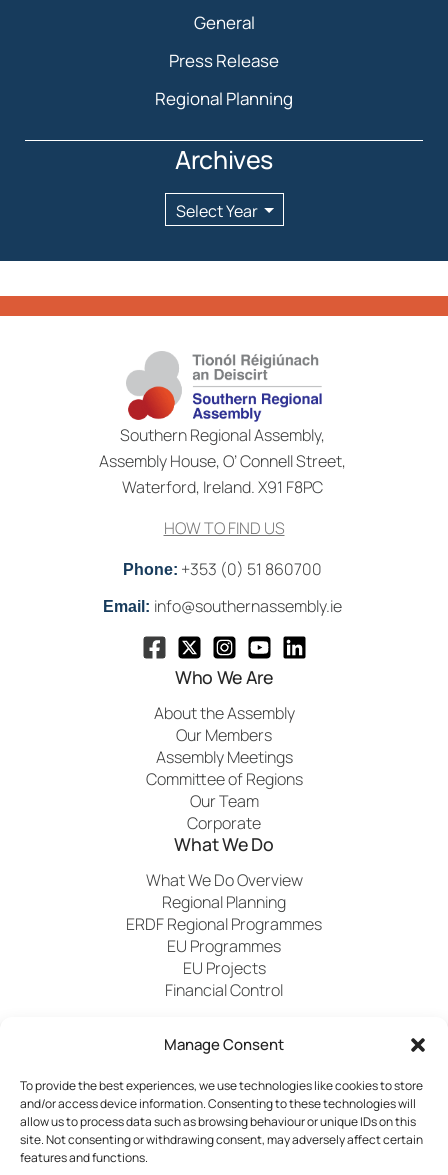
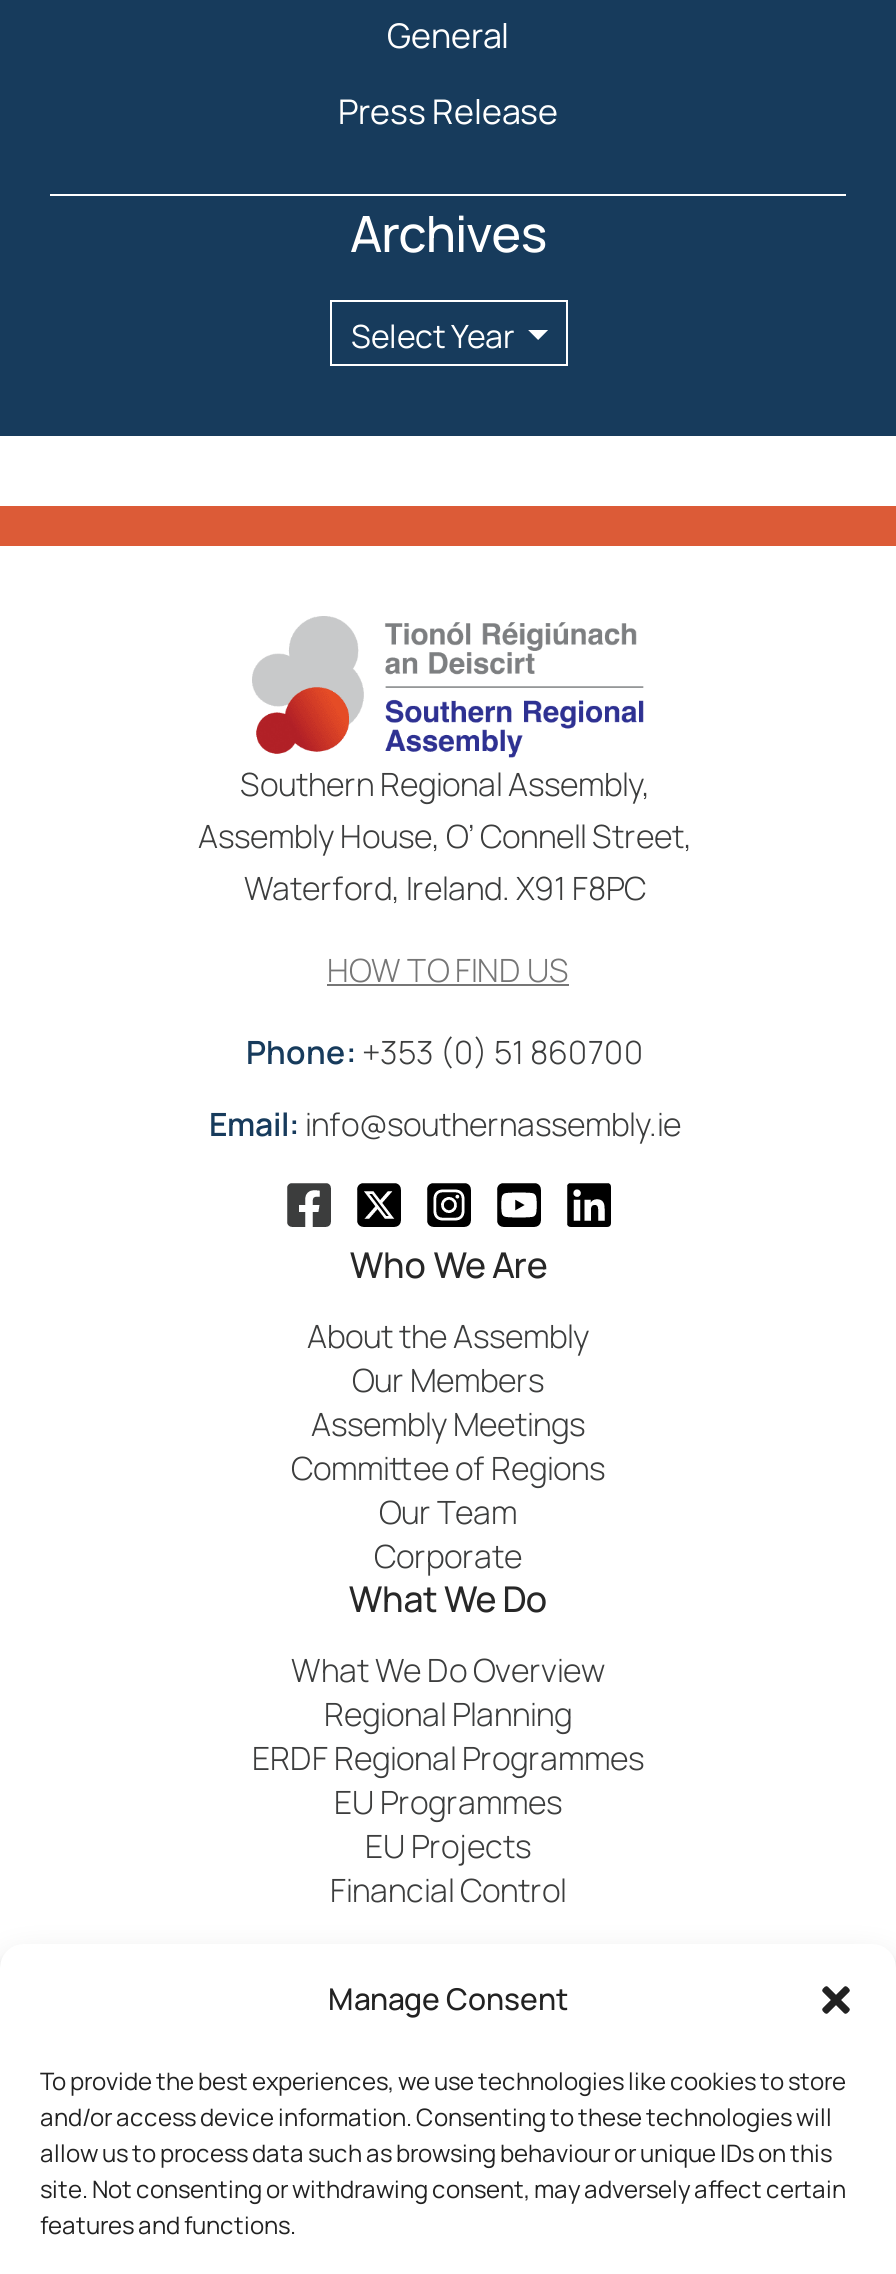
- Regional Planning
